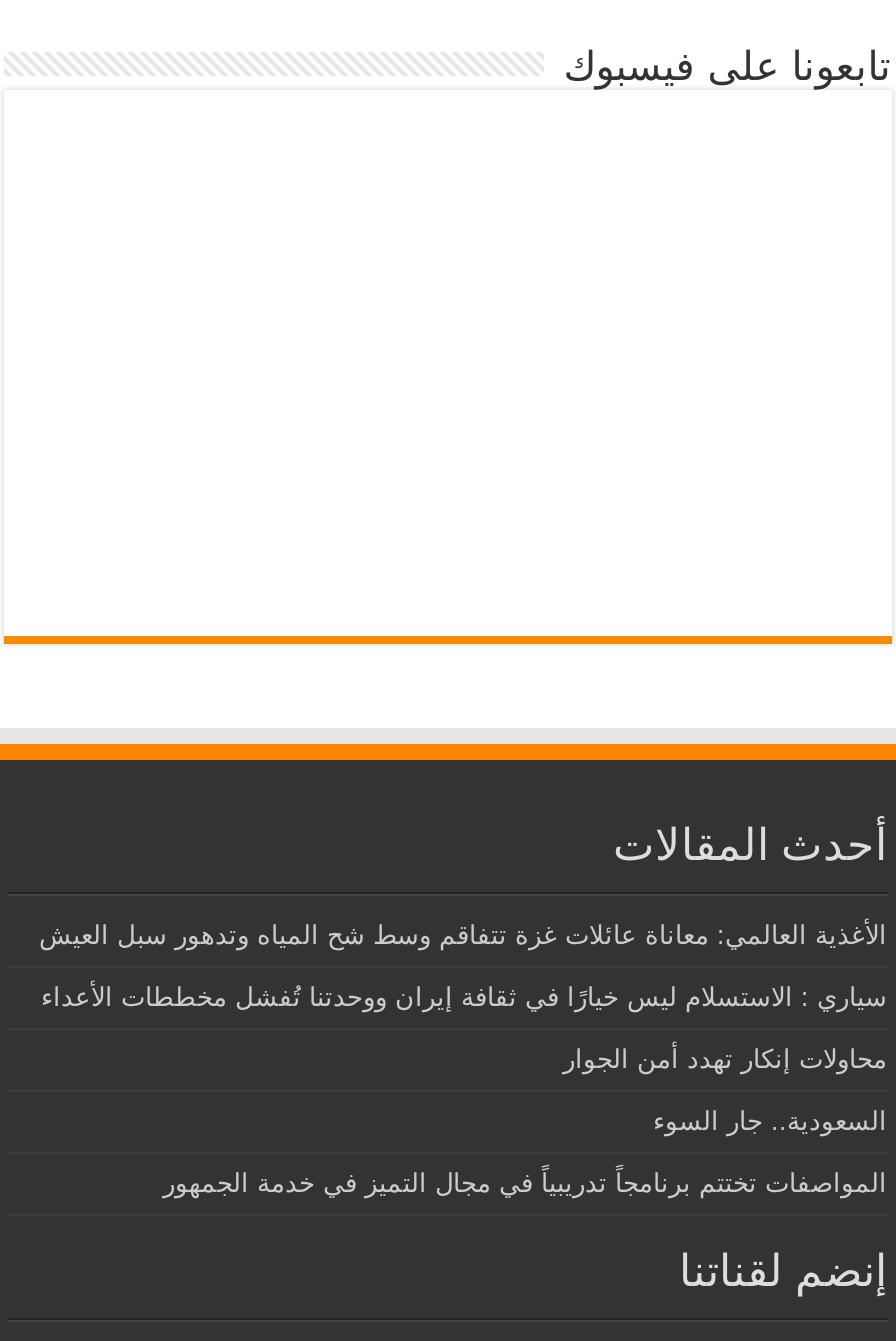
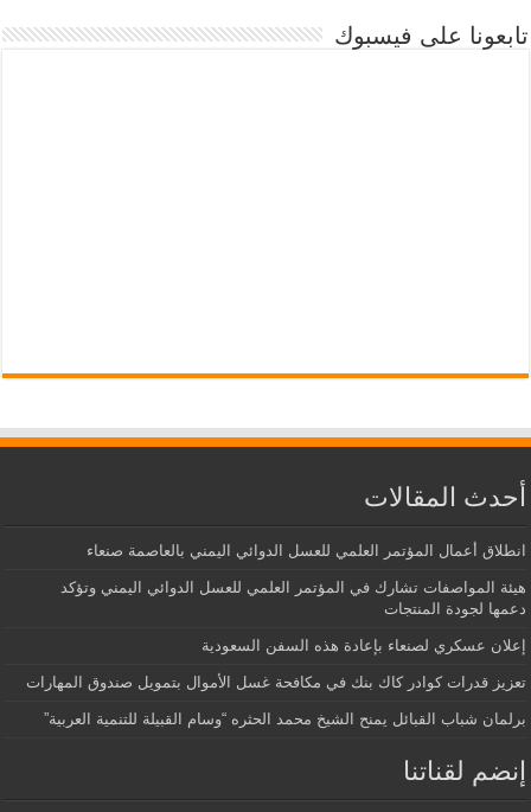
- الأغذية العالمي: معاناة عائلات غزة تتفاقم وسط شح المياه وتدهور سبل العيش
+ انطلاق أعمال المؤتمر العلمي للعسل الدوائي اليمني بالعاصمة صنعاء

- سياري : الاستسلام ليس خيارًا في ثقافة إيران ووحدتنا تُفشل مخططات الأعداء
+ هيئة المواصفات تشارك في المؤتمر العلمي للعسل الدوائي اليمني وتؤكد
+ دعمها لجودة المنتجات

- محاولات إنكار تهدد أمن الجوار
+ إعلان عسكري لصنعاء بإعادة هذه السفن السعودية

- السعودية.. جار السوء
+ تعزيز قدرات كوادر كاك بنك في مكافحة غسل الأموال بتمويل صندوق المهارات

- المواصفات تختتم برنامجاً تدريبياً في مجال التميز في خدمة الجمهور
+ برلمان شباب القبائل يمنح الشيخ محمد الحثره “وسام القبيلة للتنمية العربية”
